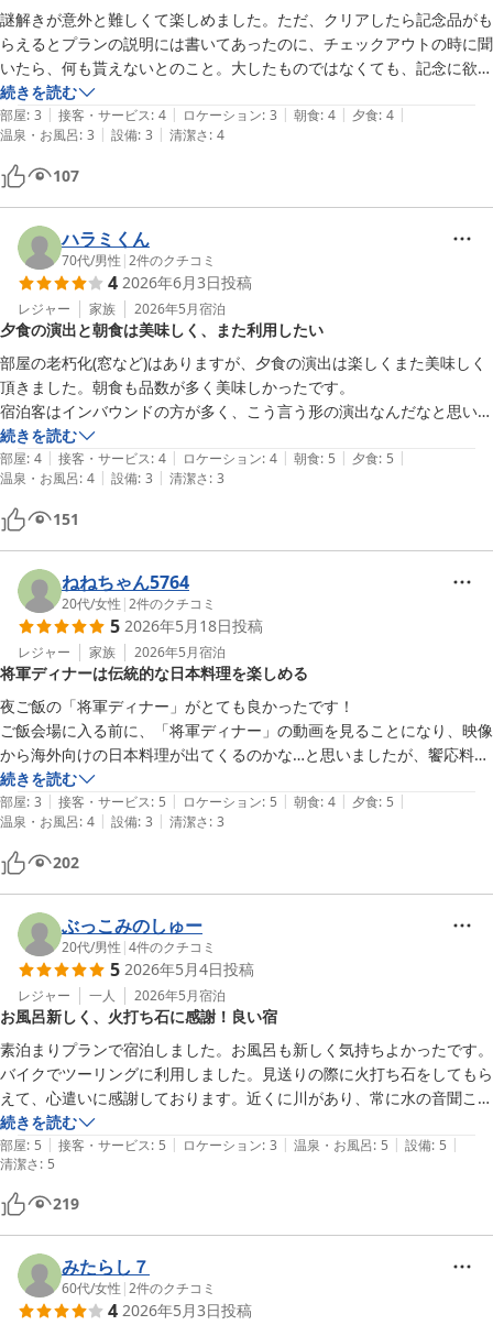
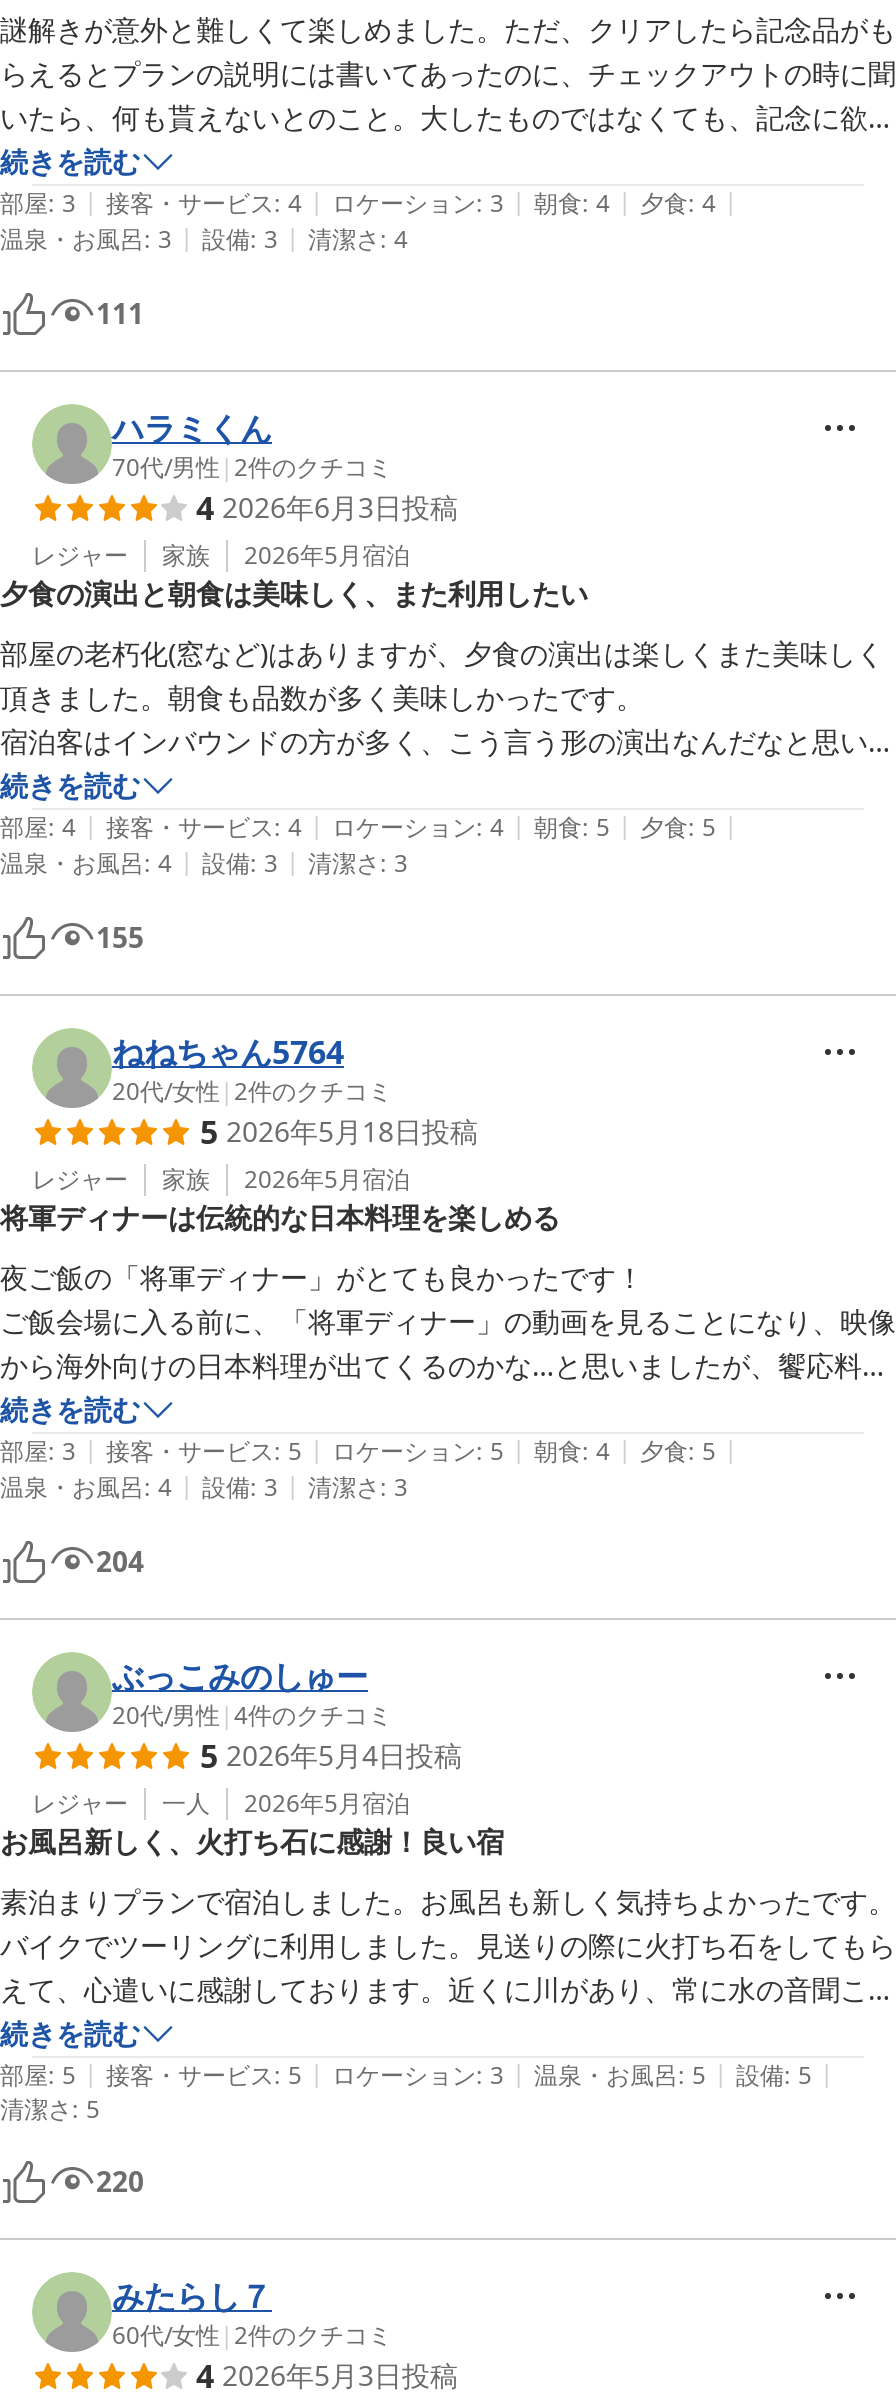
- 107
+ 111

- 151
+ 155

- 202
+ 204

- 219
+ 220
